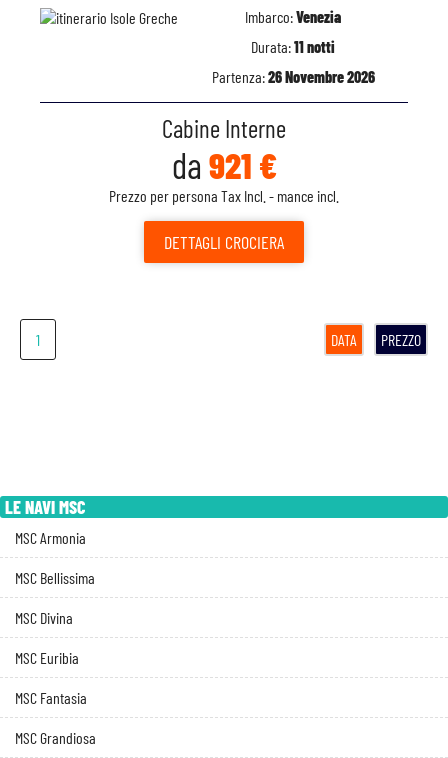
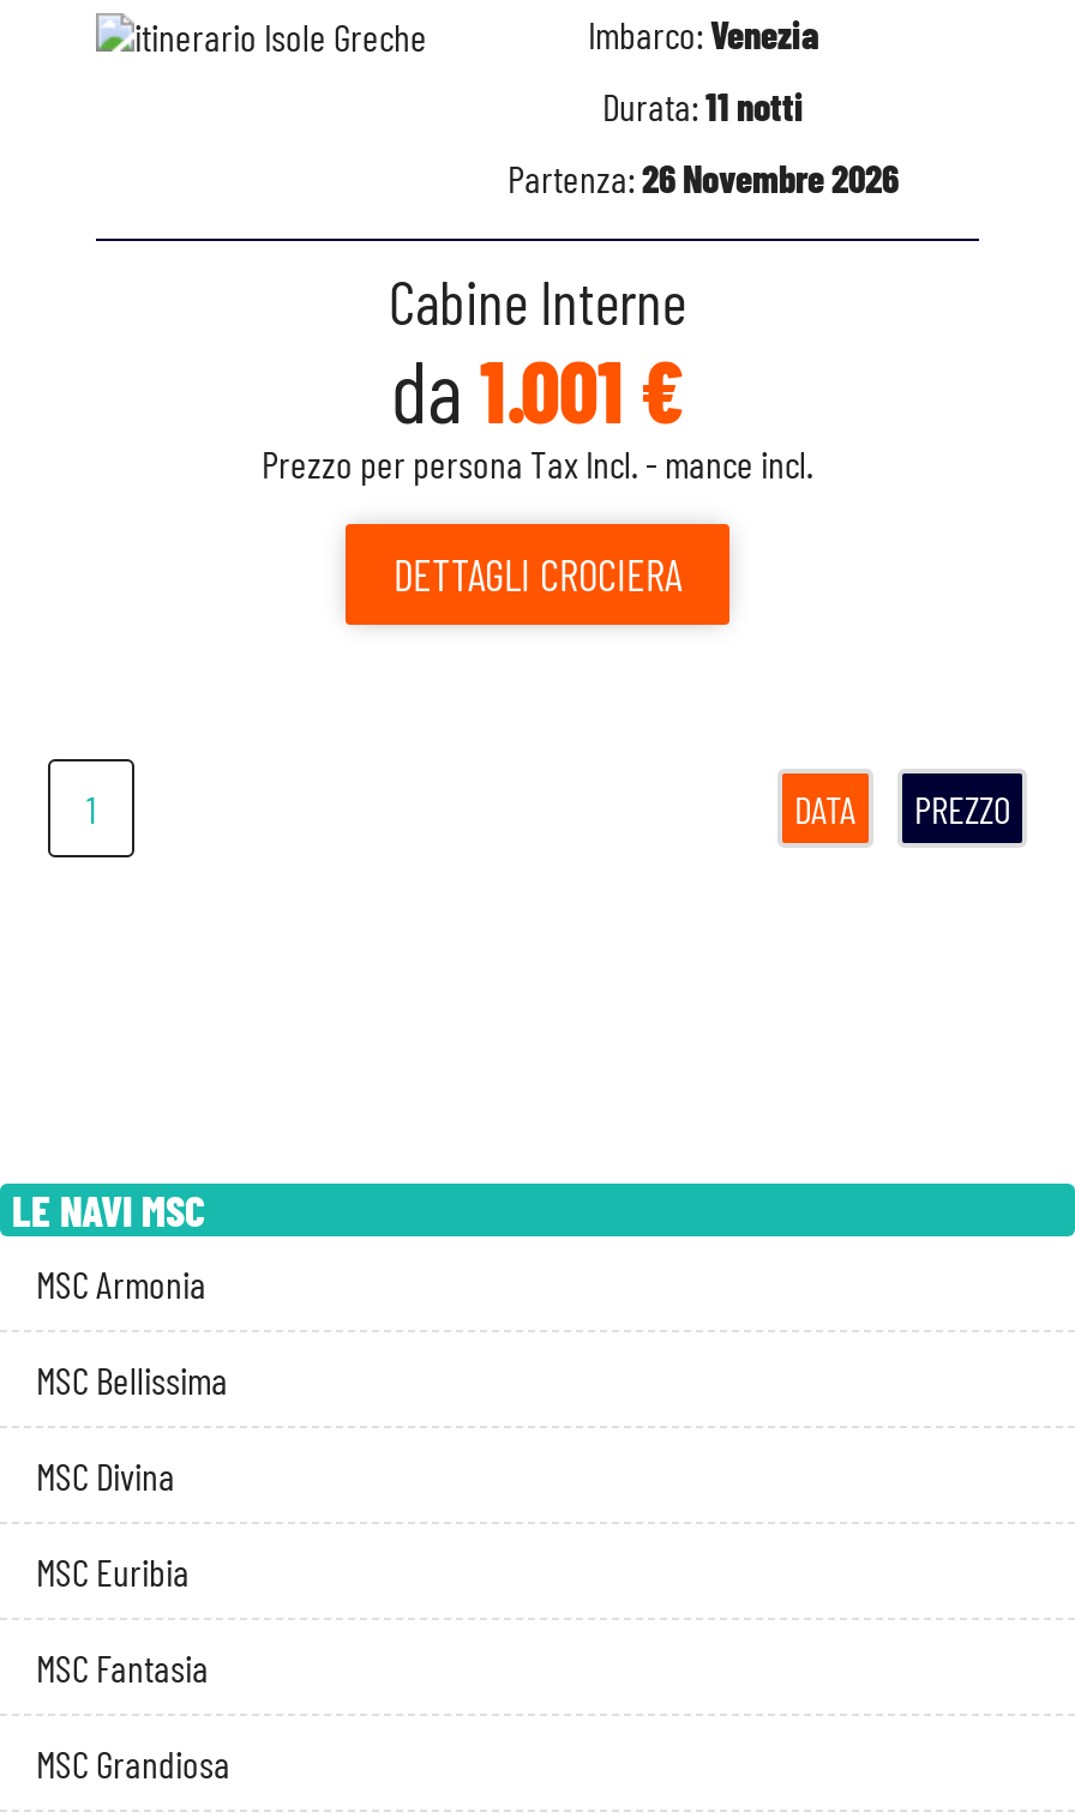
- da 921 €
+ da 1.001 €
